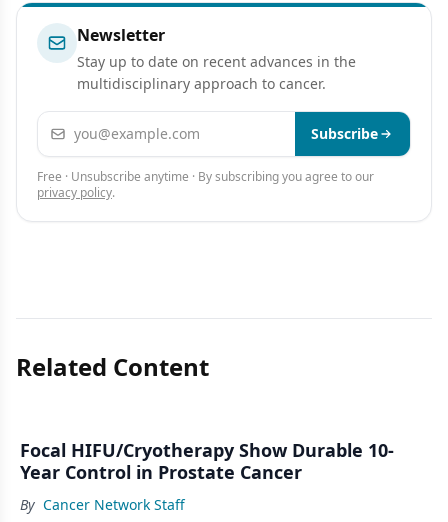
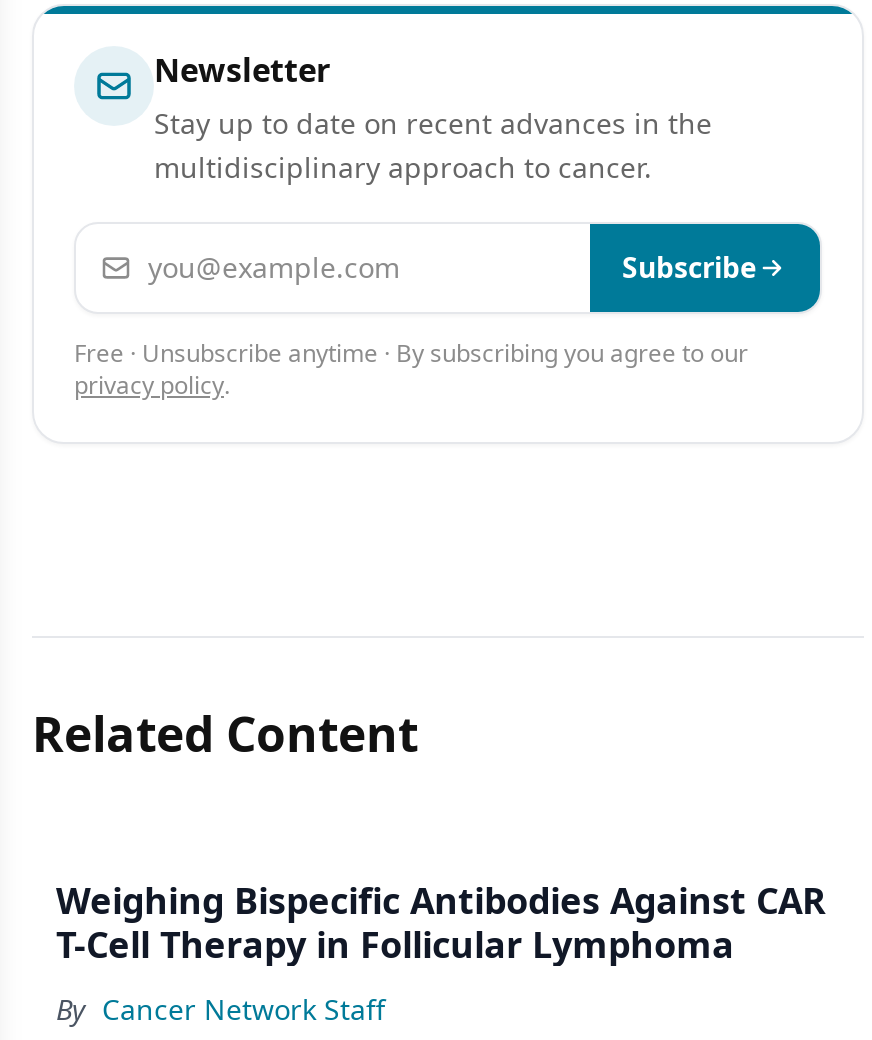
- Focal HIFU/Cryotherapy Show Durable 10-
- Year Control in Prostate Cancer
+ Weighing Bispecific Antibodies Against CAR
+ T-Cell Therapy in Follicular Lymphoma
